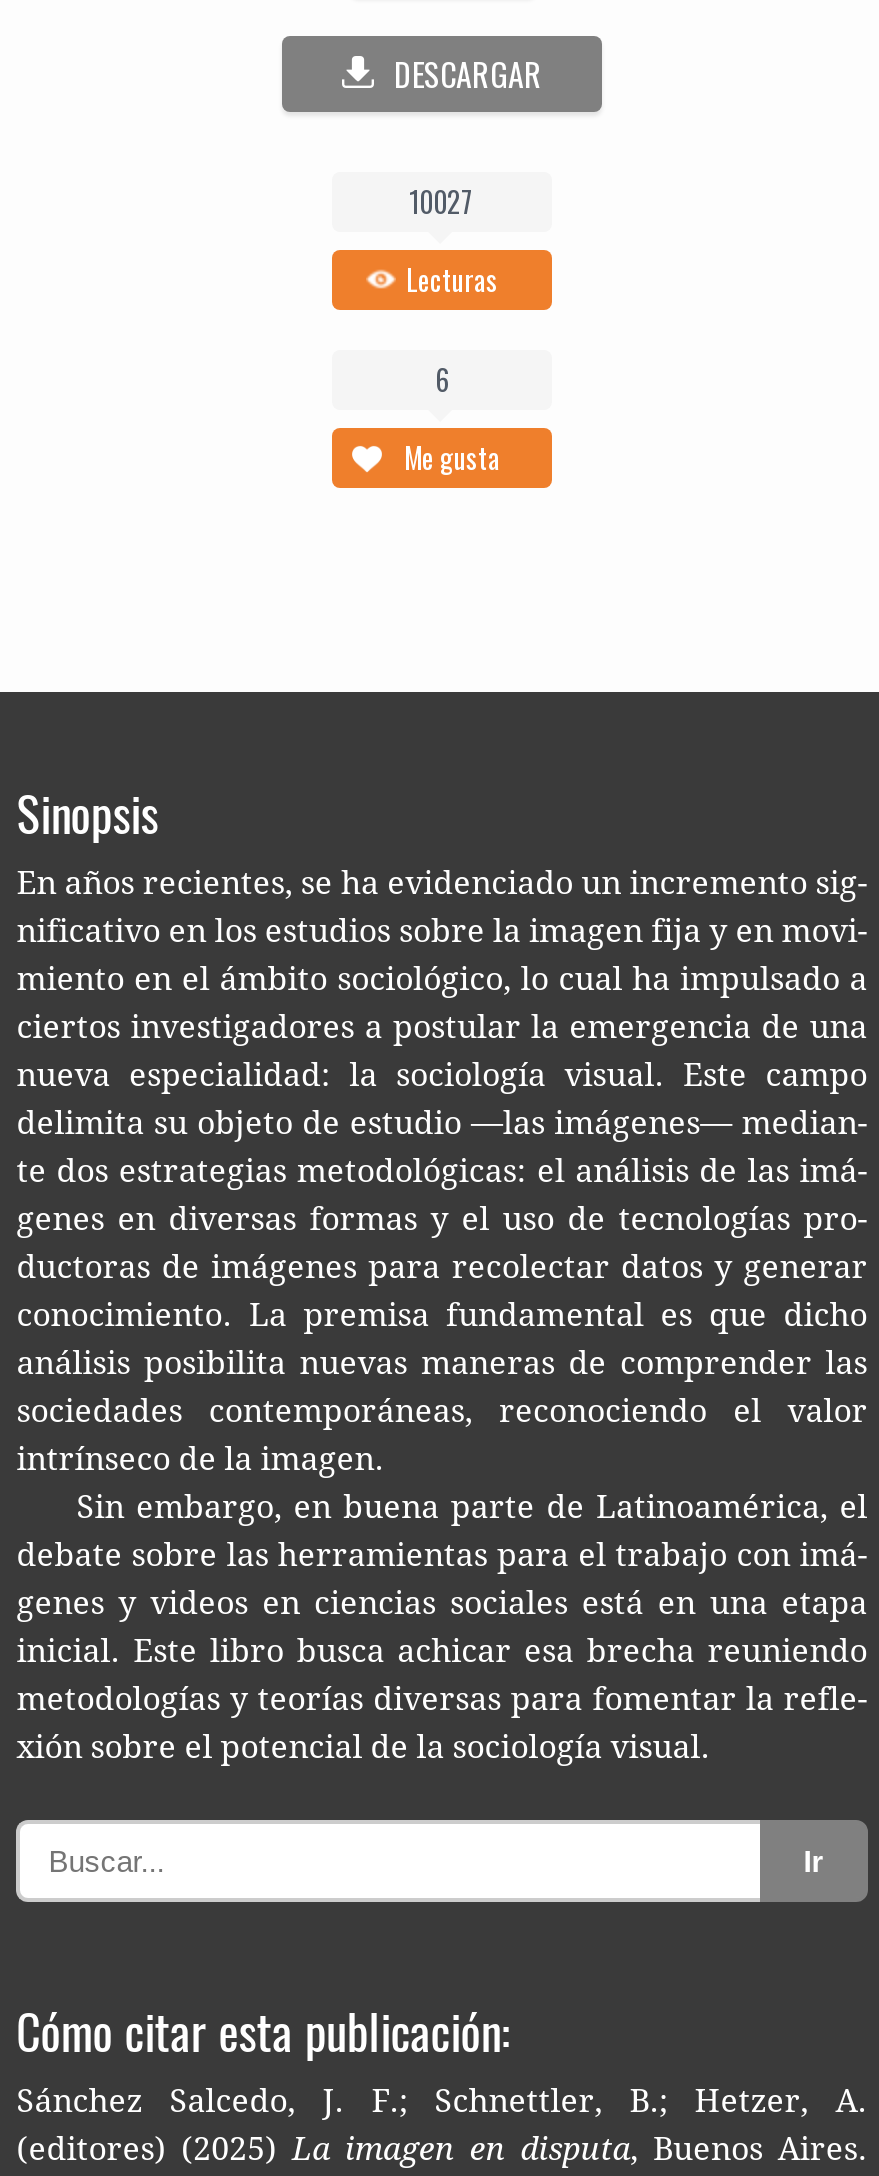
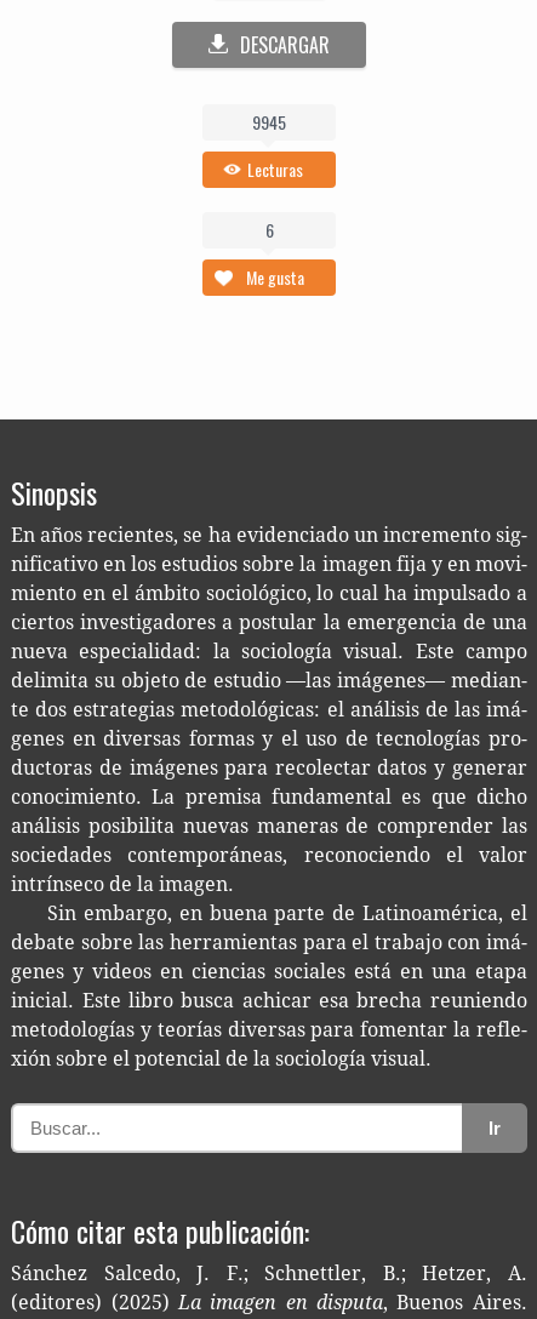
- 10027
+ 9945
